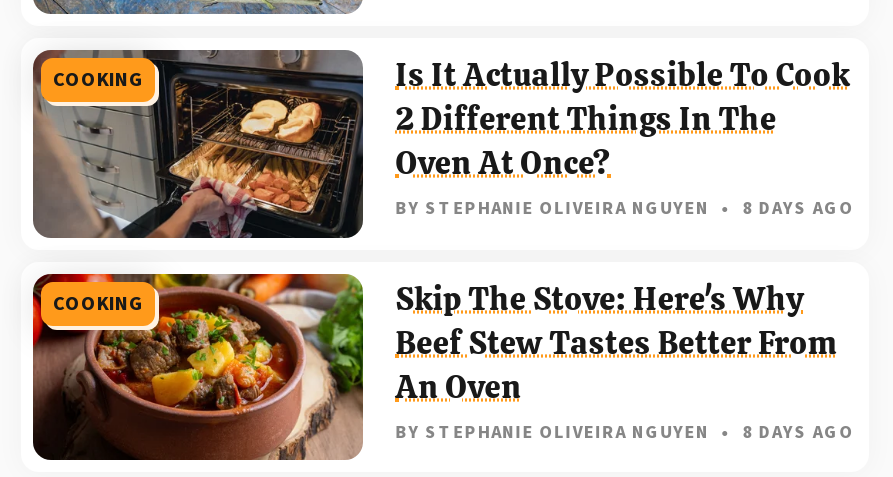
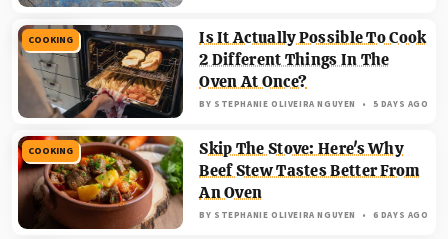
- BY STEPHANIE OLIVEIRA NGUYEN 8 DAYS AGO
+ BY STEPHANIE OLIVEIRA NGUYEN 5 DAYS AGO

- BY STEPHANIE OLIVEIRA NGUYEN 8 DAYS AGO
+ BY STEPHANIE OLIVEIRA NGUYEN 6 DAYS AGO
